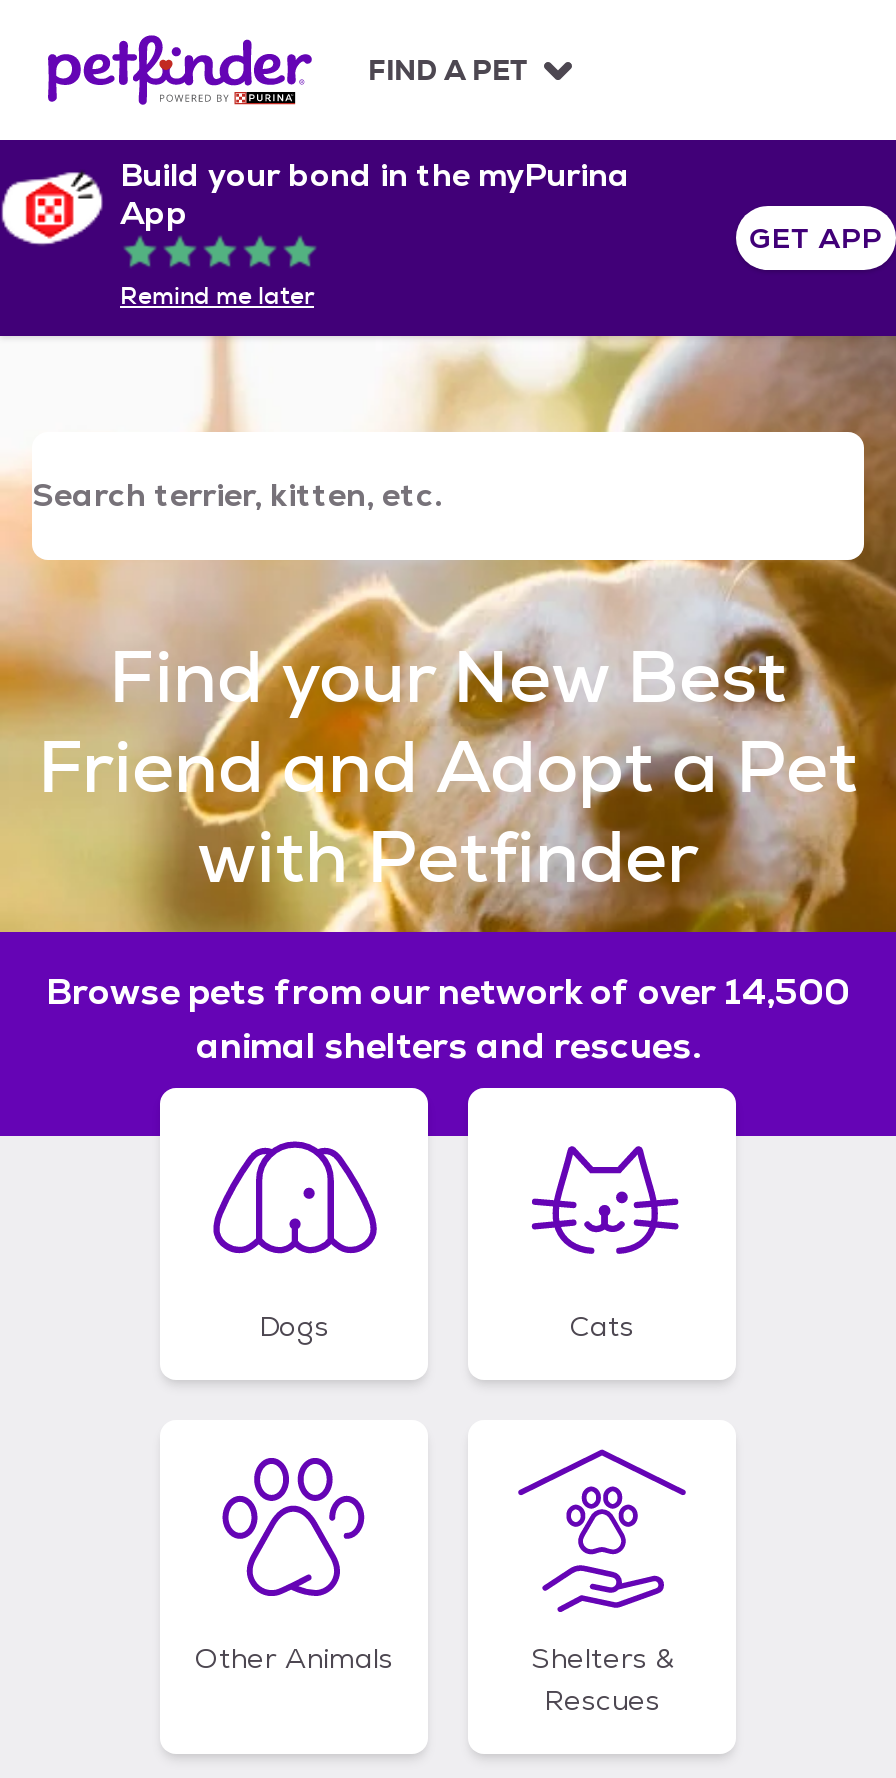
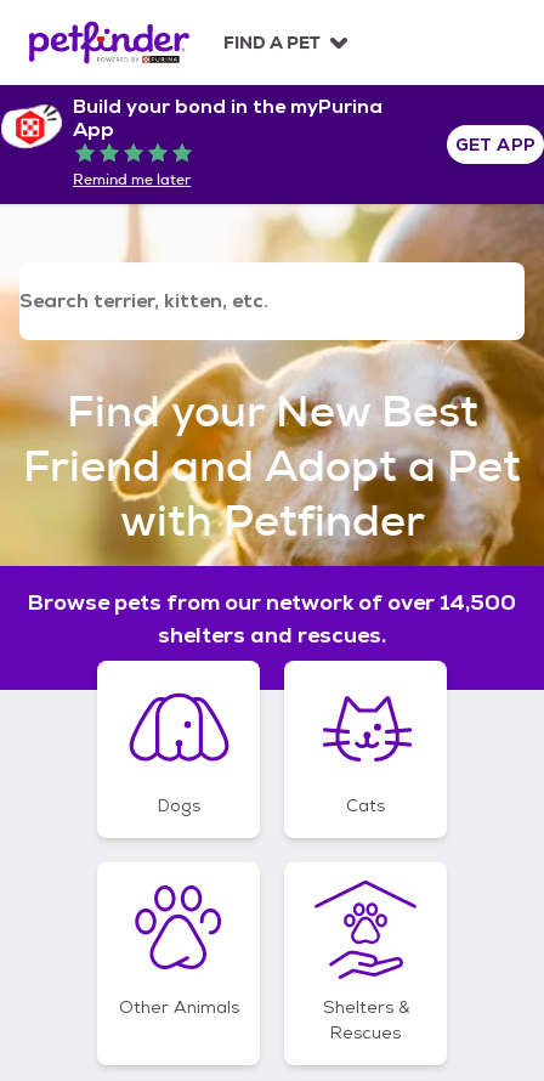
- animal shelters and rescues.
+ shelters and rescues.
